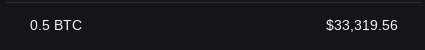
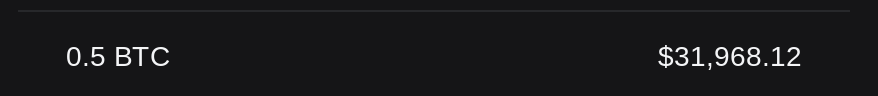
- $33,319.56
+ $31,968.12
